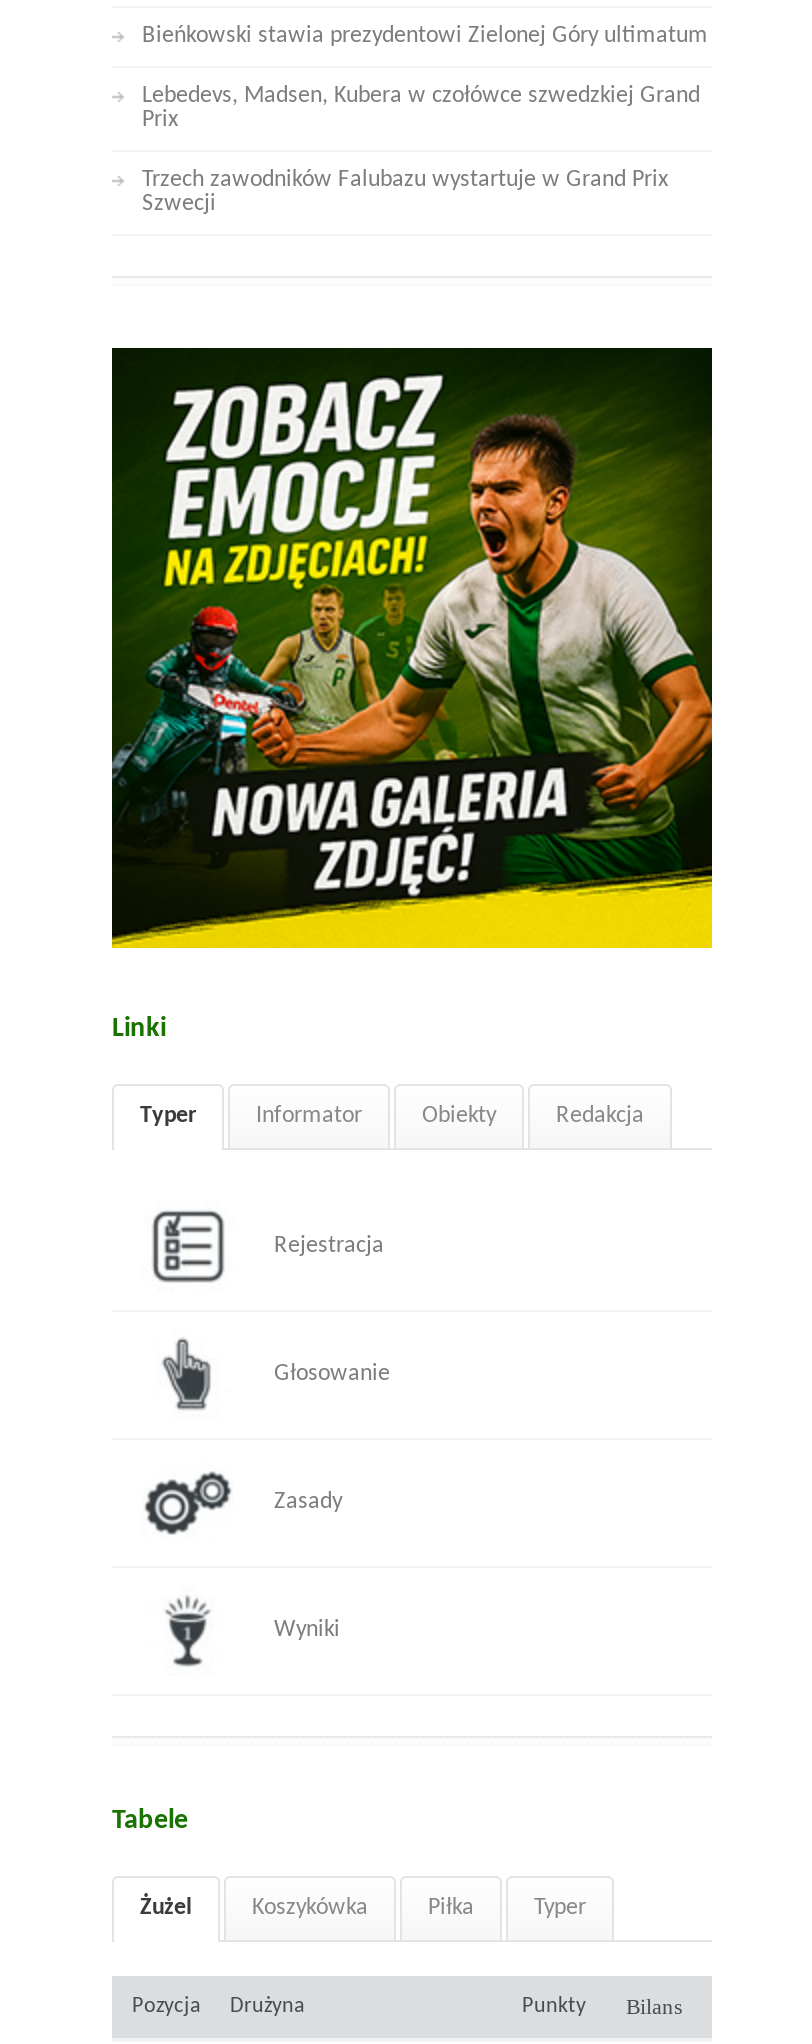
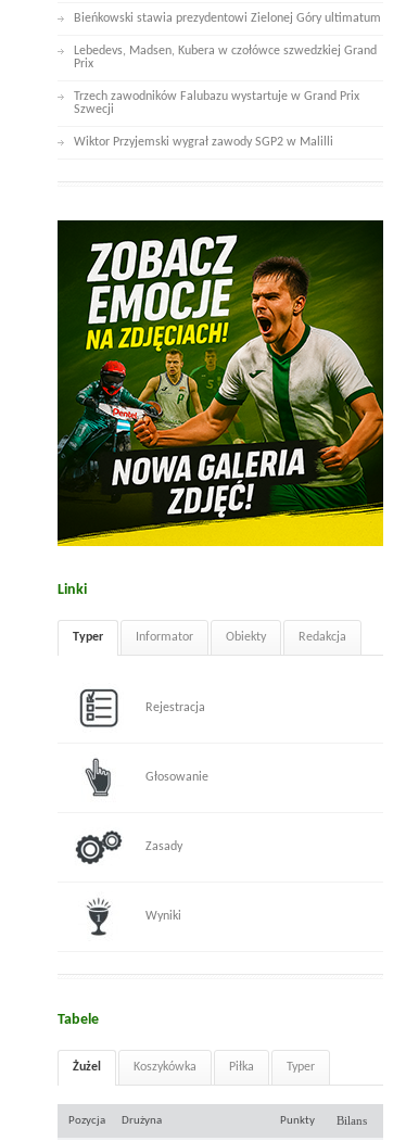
+ Wiktor Przyjemski wygrał zawody SGP2 w Malilli
